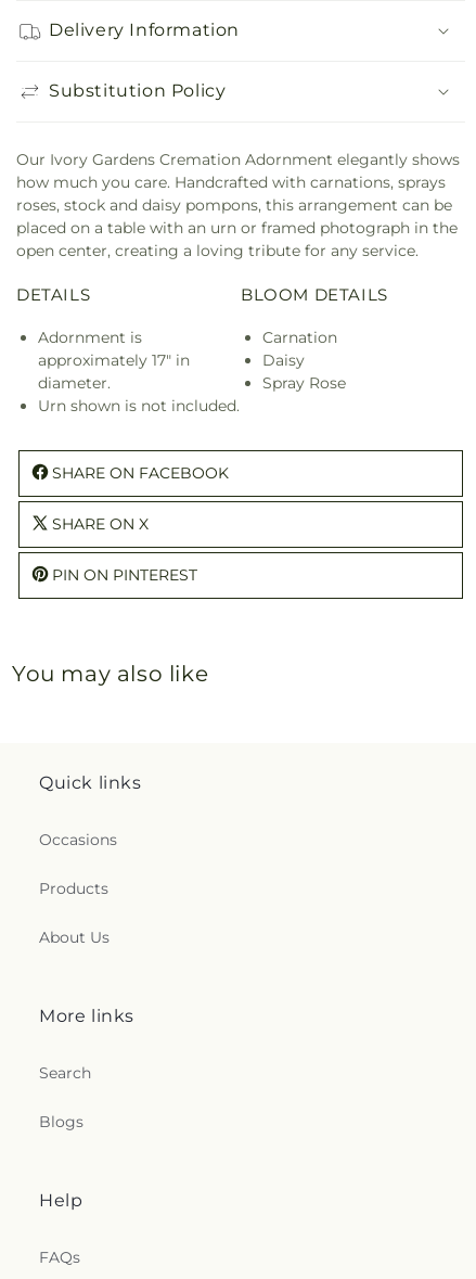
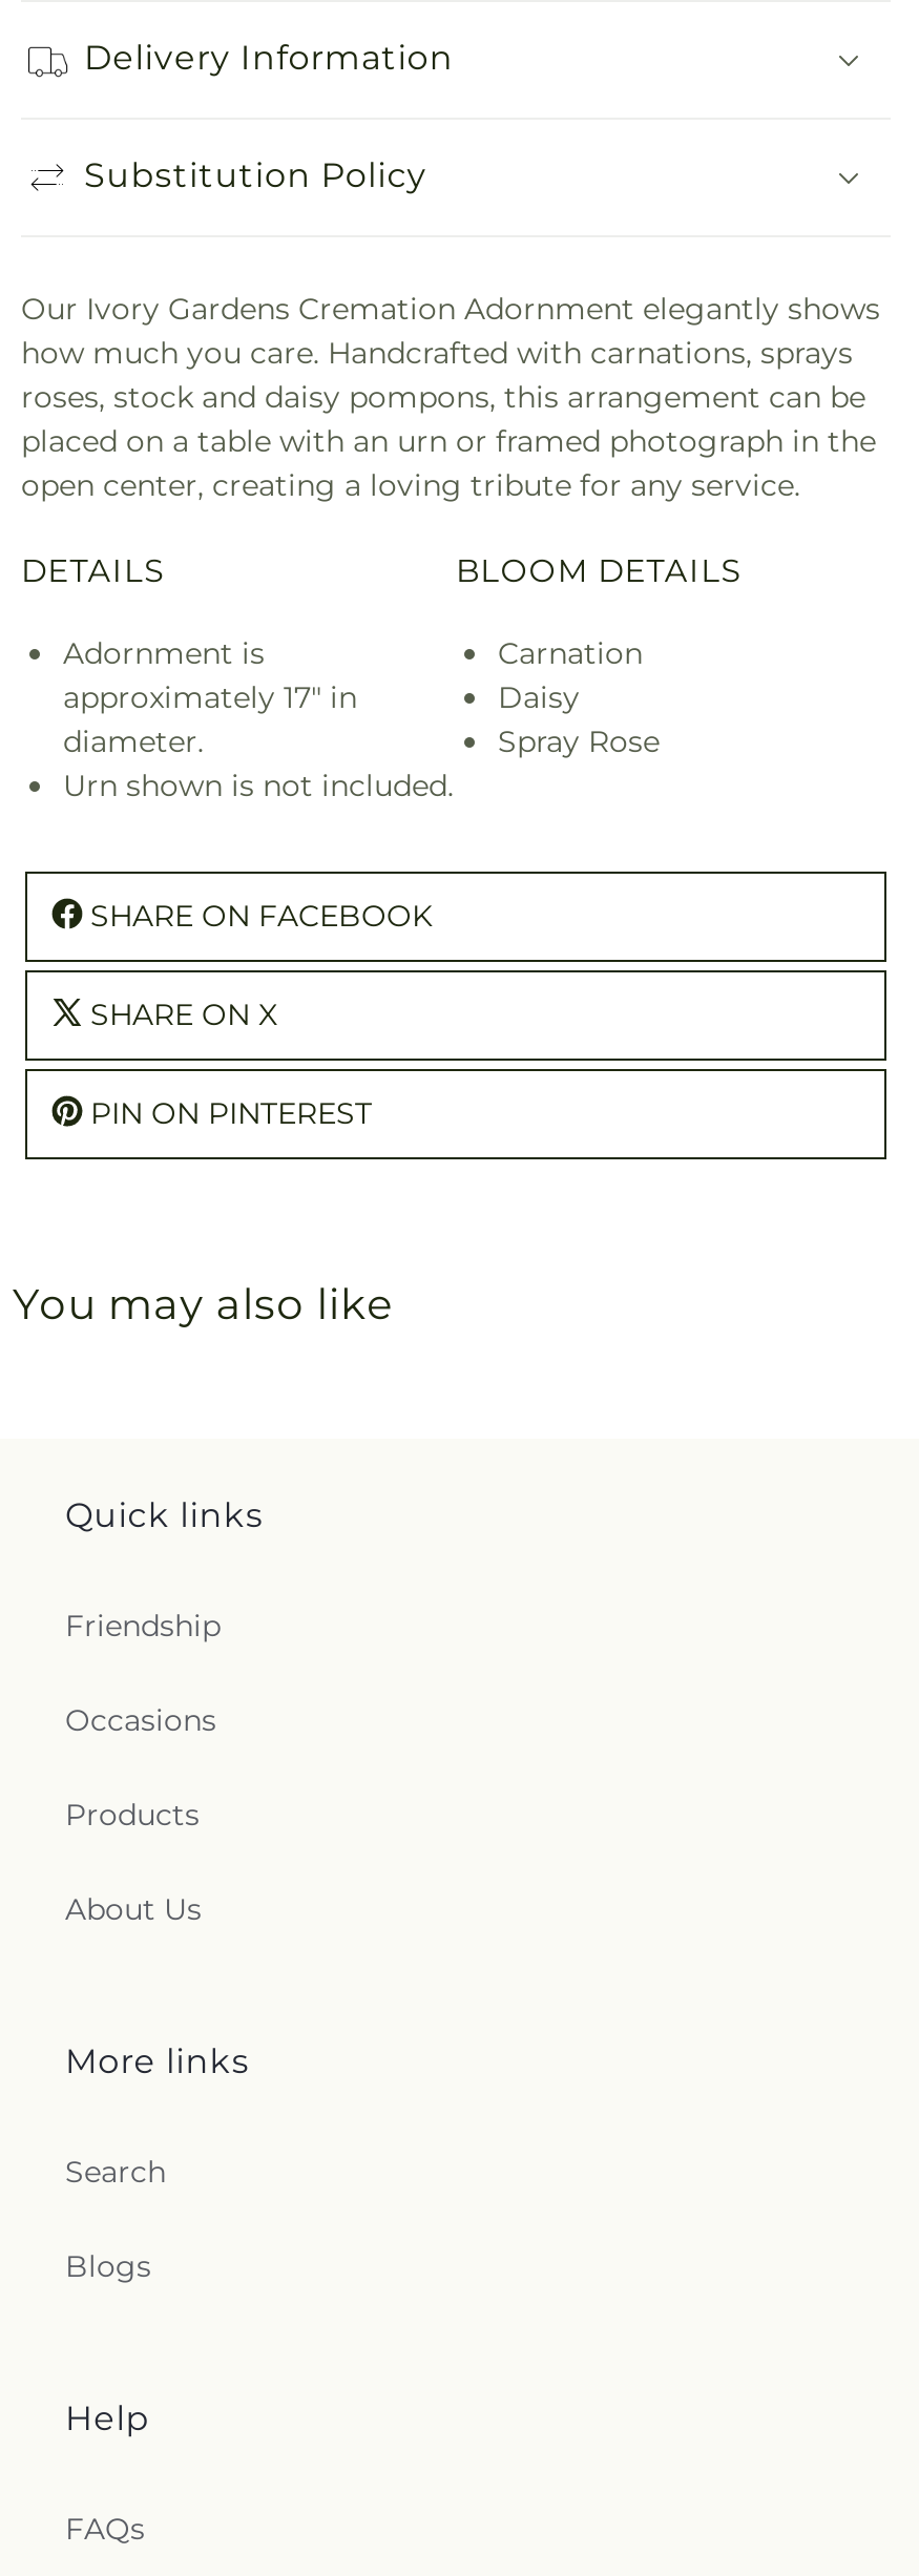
+ Friendship
